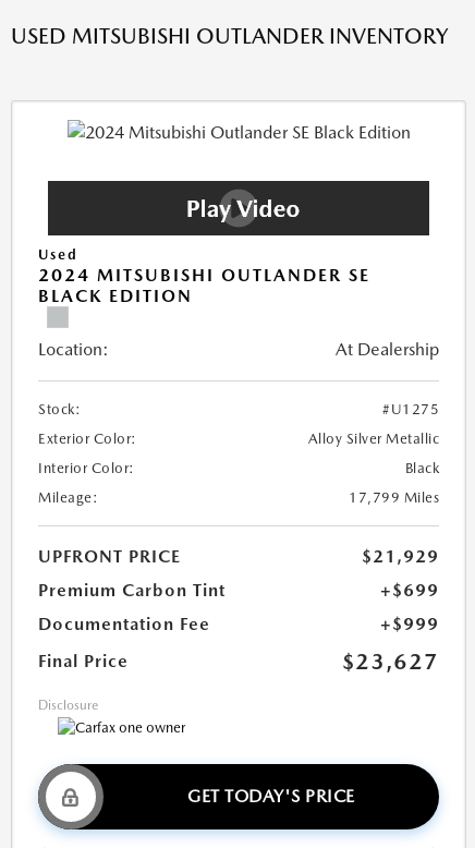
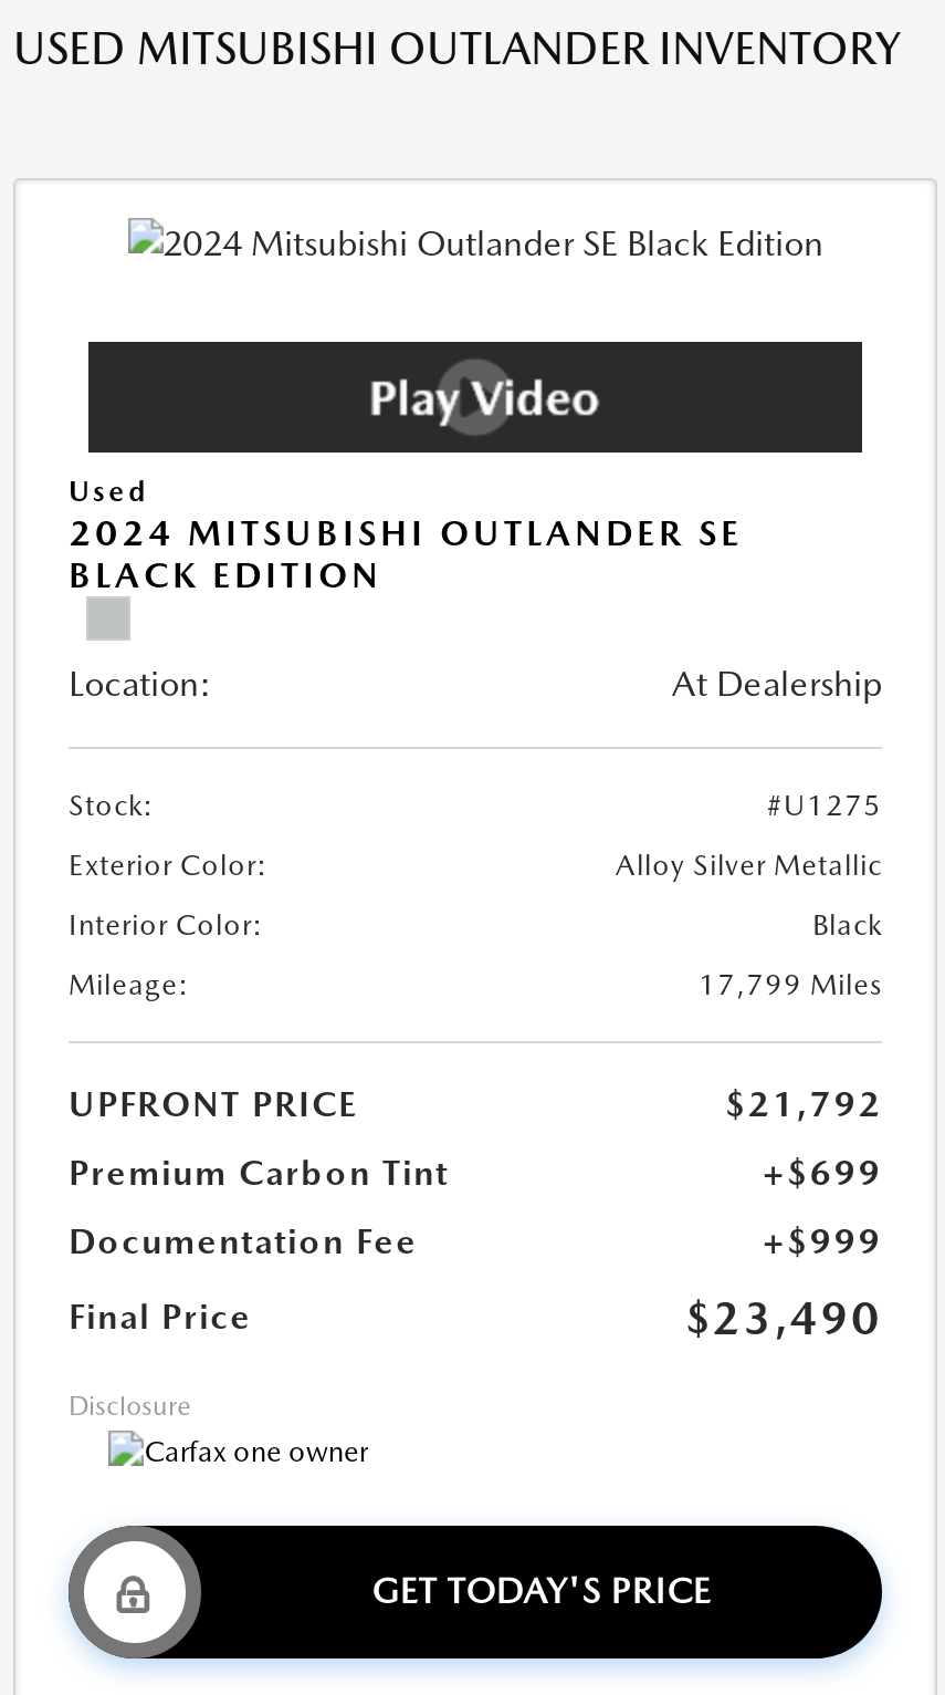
- $21,929
+ $21,792

- $23,627
+ $23,490
